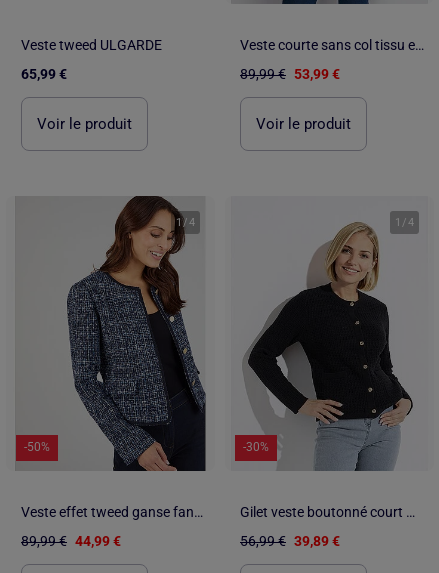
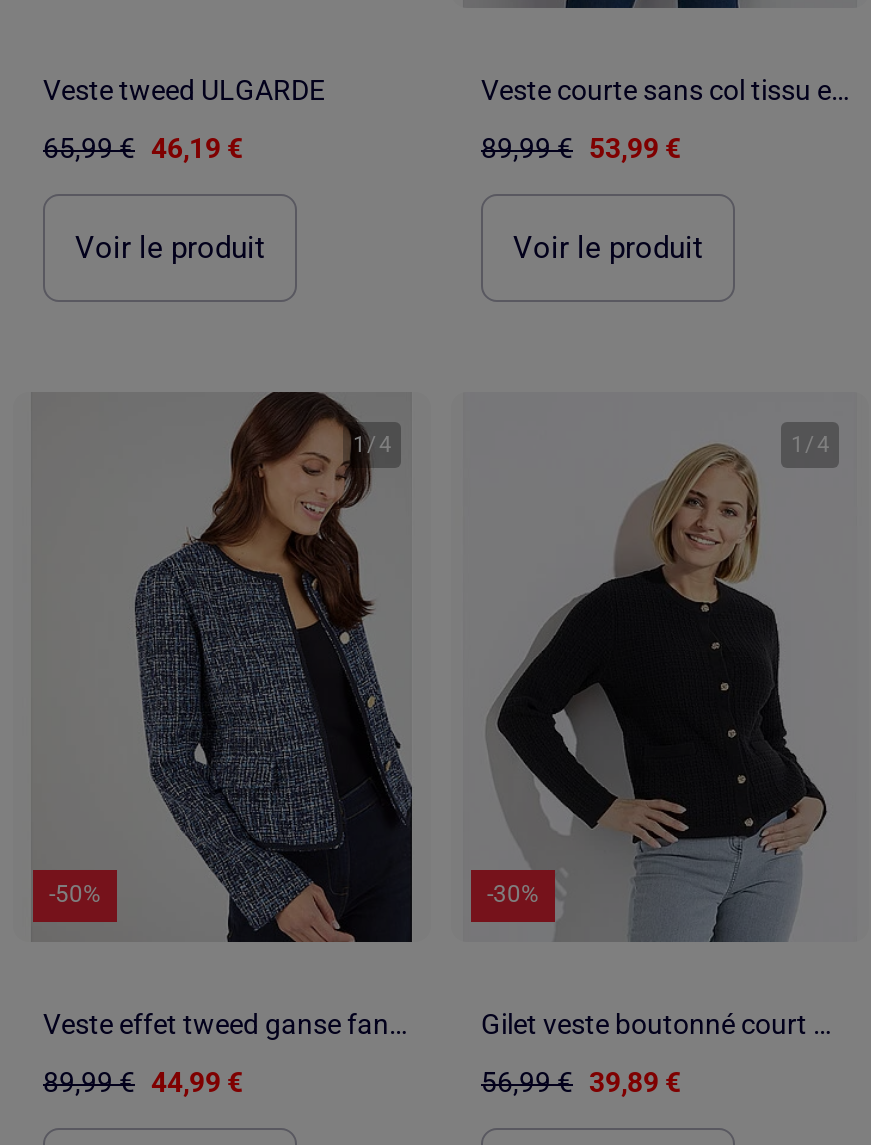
- 65,99 €
+ 65,99 € 46,19 €
